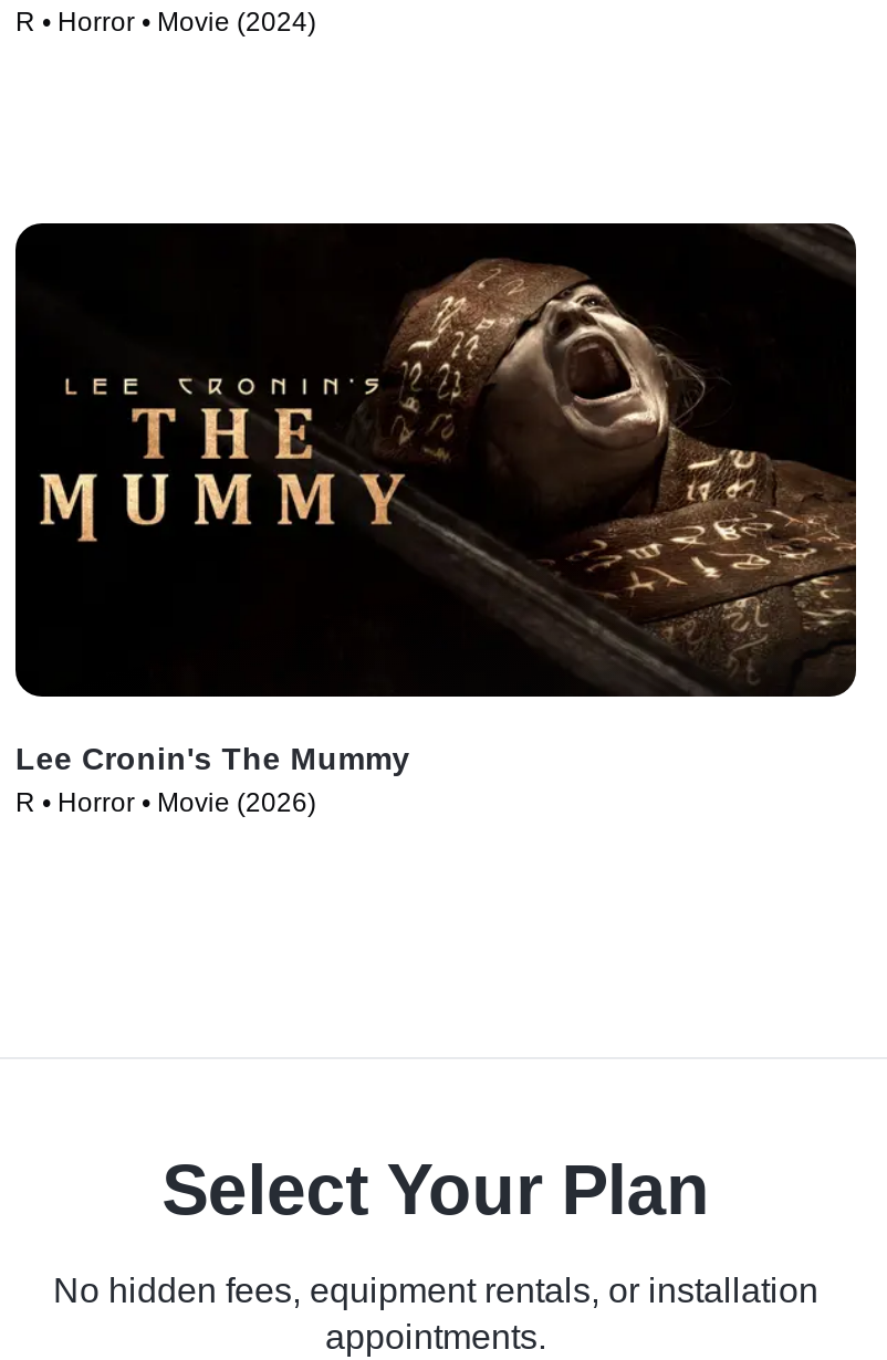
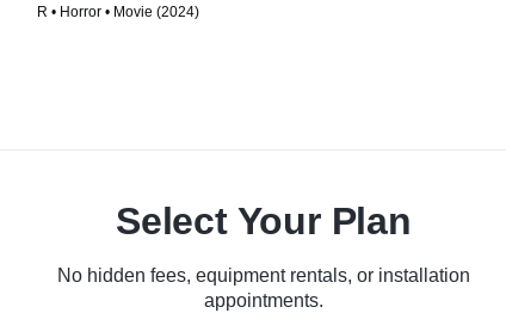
- [image]
- Lee Cronin's The Mummy
- R • Horror • Movie (2026)
